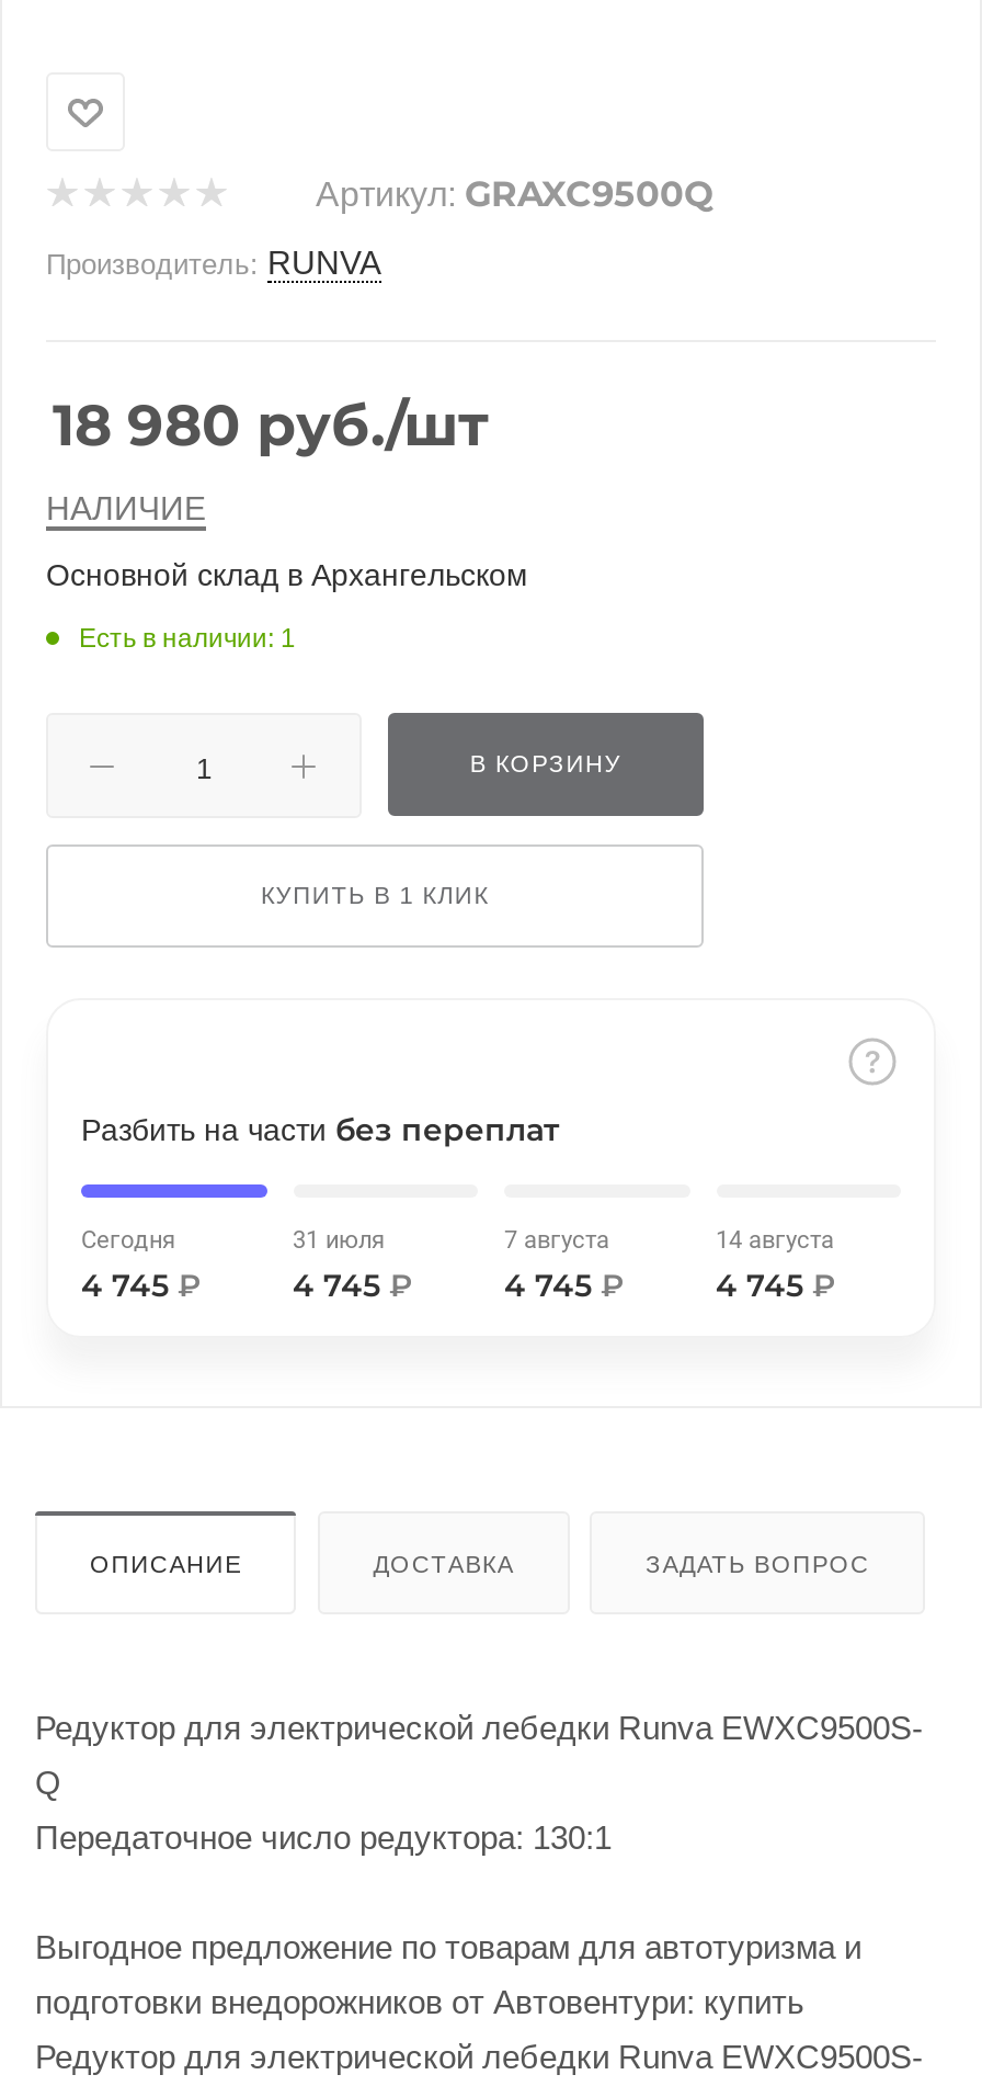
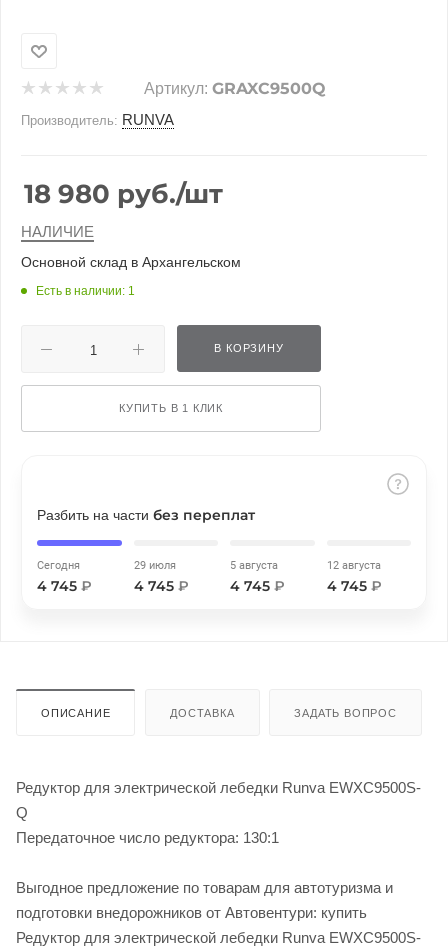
- 31 июля
+ 29 июля

- 7 августа
+ 5 августа

- 14 августа
+ 12 августа
